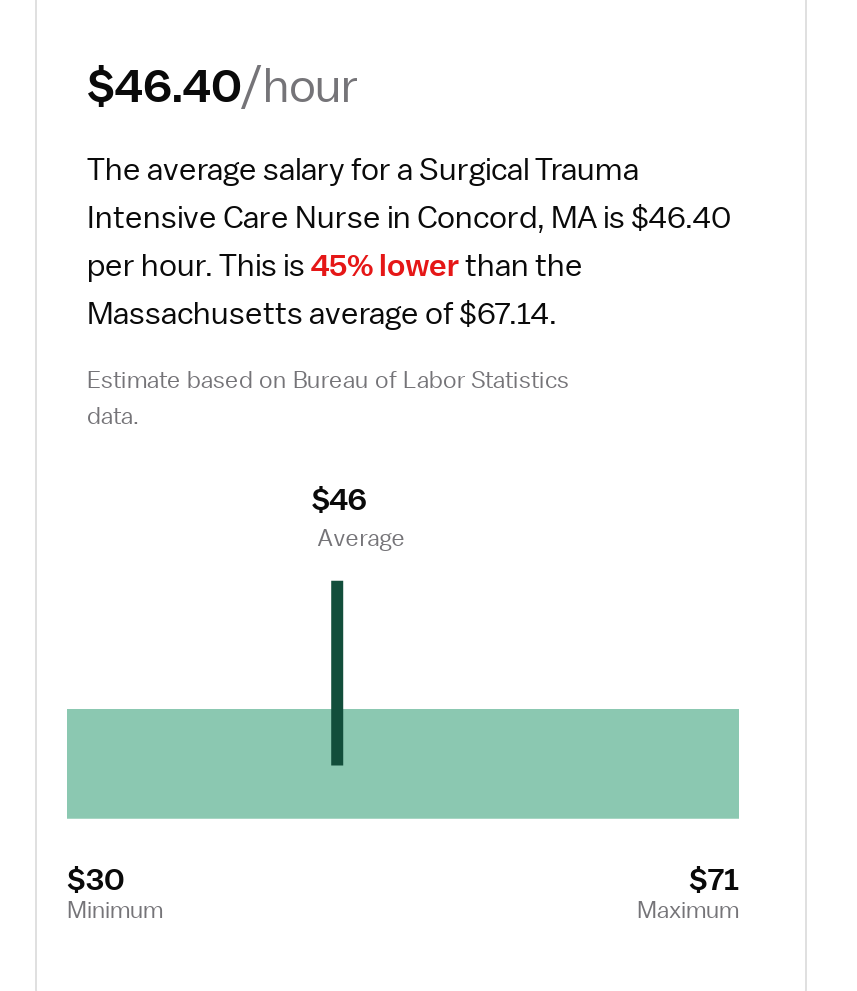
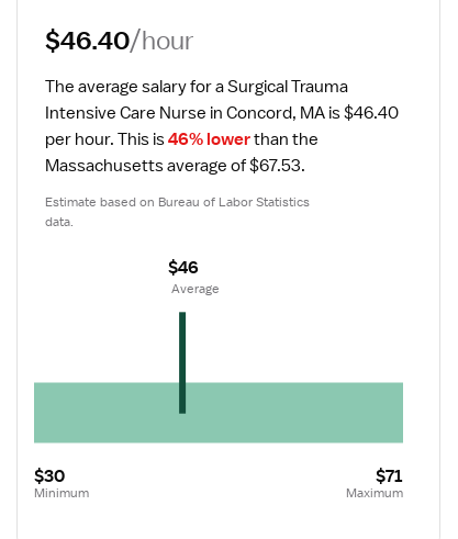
- per hour. This is 45% lowerthan the
+ per hour. This is 46% lowerthan the

- Massachusetts average of $67.14.
+ Massachusetts average of $67.53.
